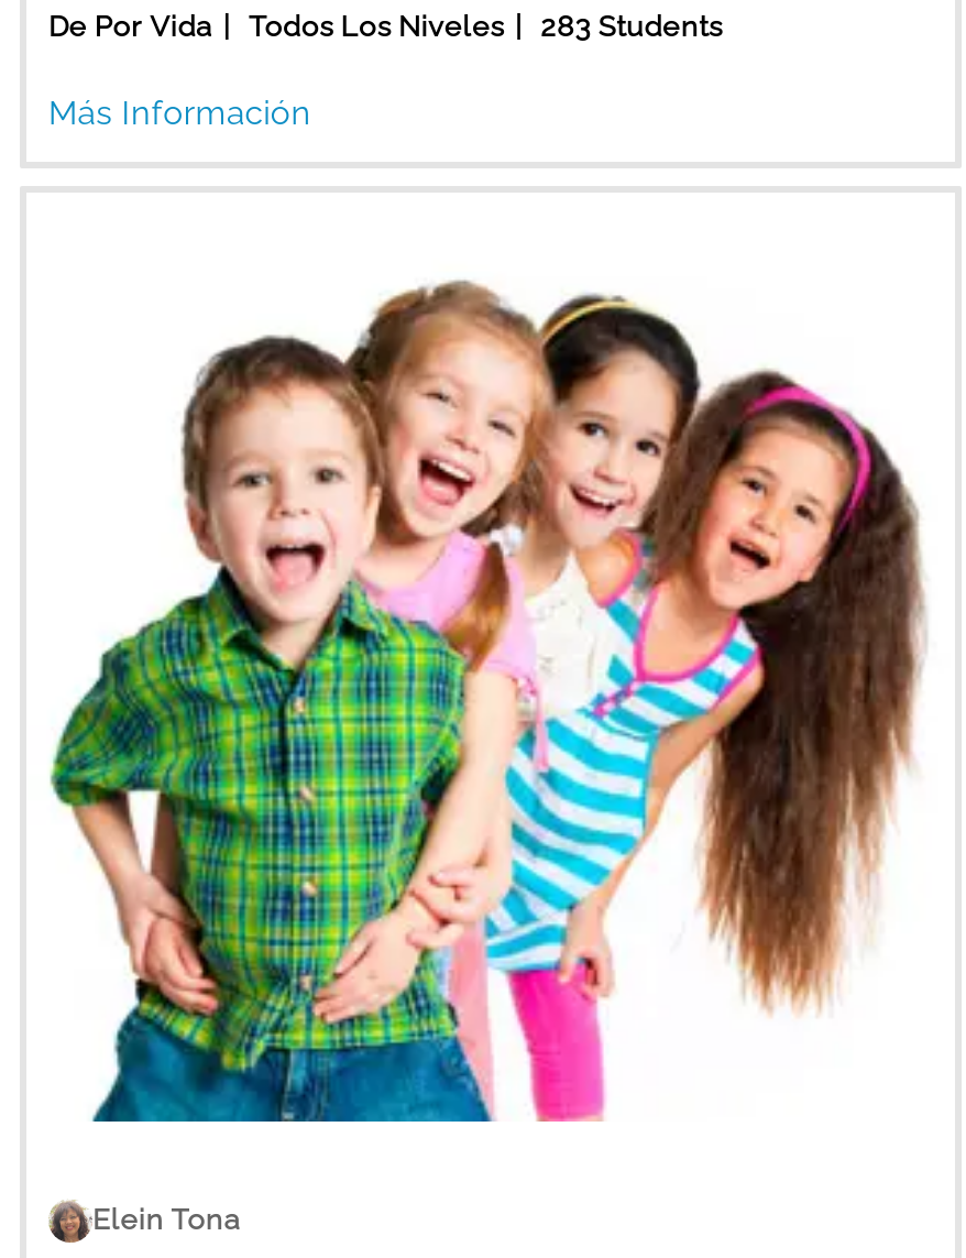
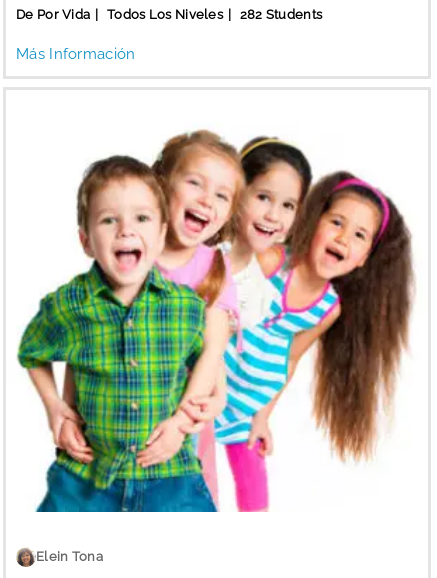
- De Por Vida Todos Los Niveles 283 Students
+ De Por Vida Todos Los Niveles 282 Students
